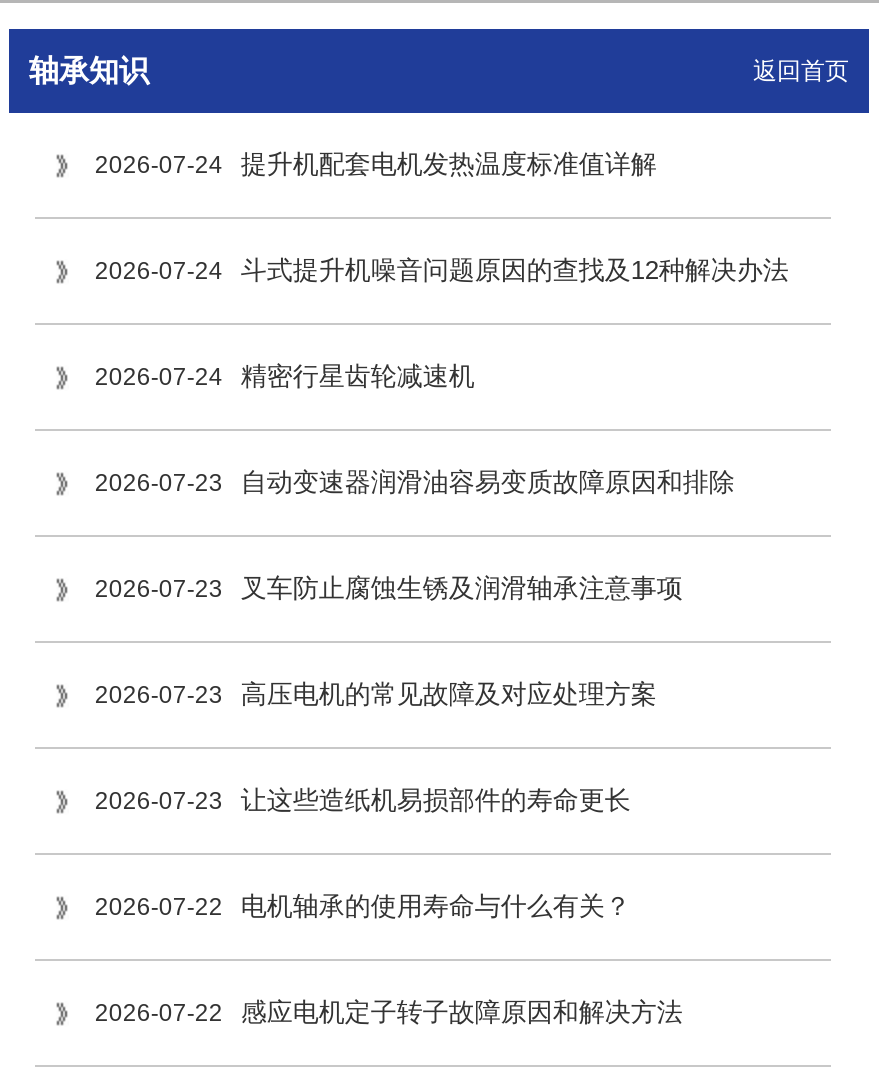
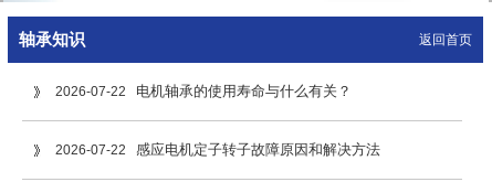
- 2026-07-24提升机配套电机发热温度标准值详解

- 2026-07-24斗式提升机噪音问题原因的查找及12种解决办法

- 2026-07-24精密行星齿轮减速机

- 2026-07-23自动变速器润滑油容易变质故障原因和排除

- 2026-07-23叉车防止腐蚀生锈及润滑轴承注意事项

- 2026-07-23高压电机的常见故障及对应处理方案

- 2026-07-23让这些造纸机易损部件的寿命更长
